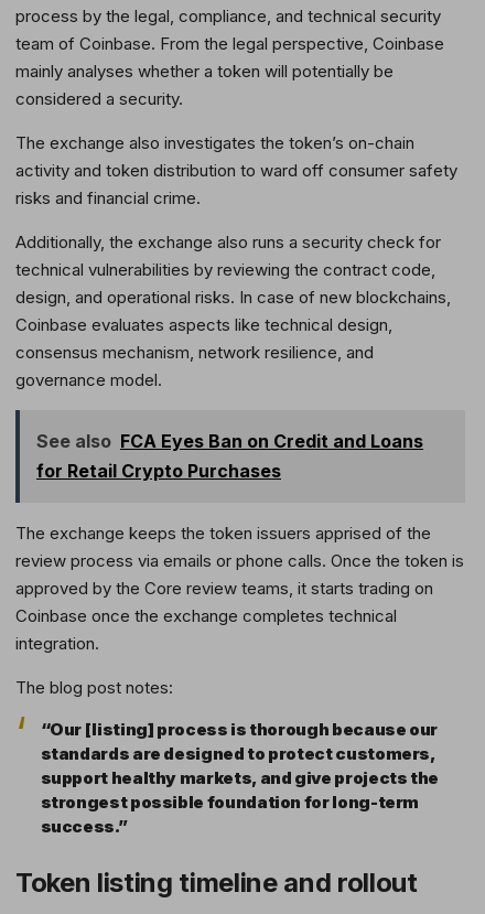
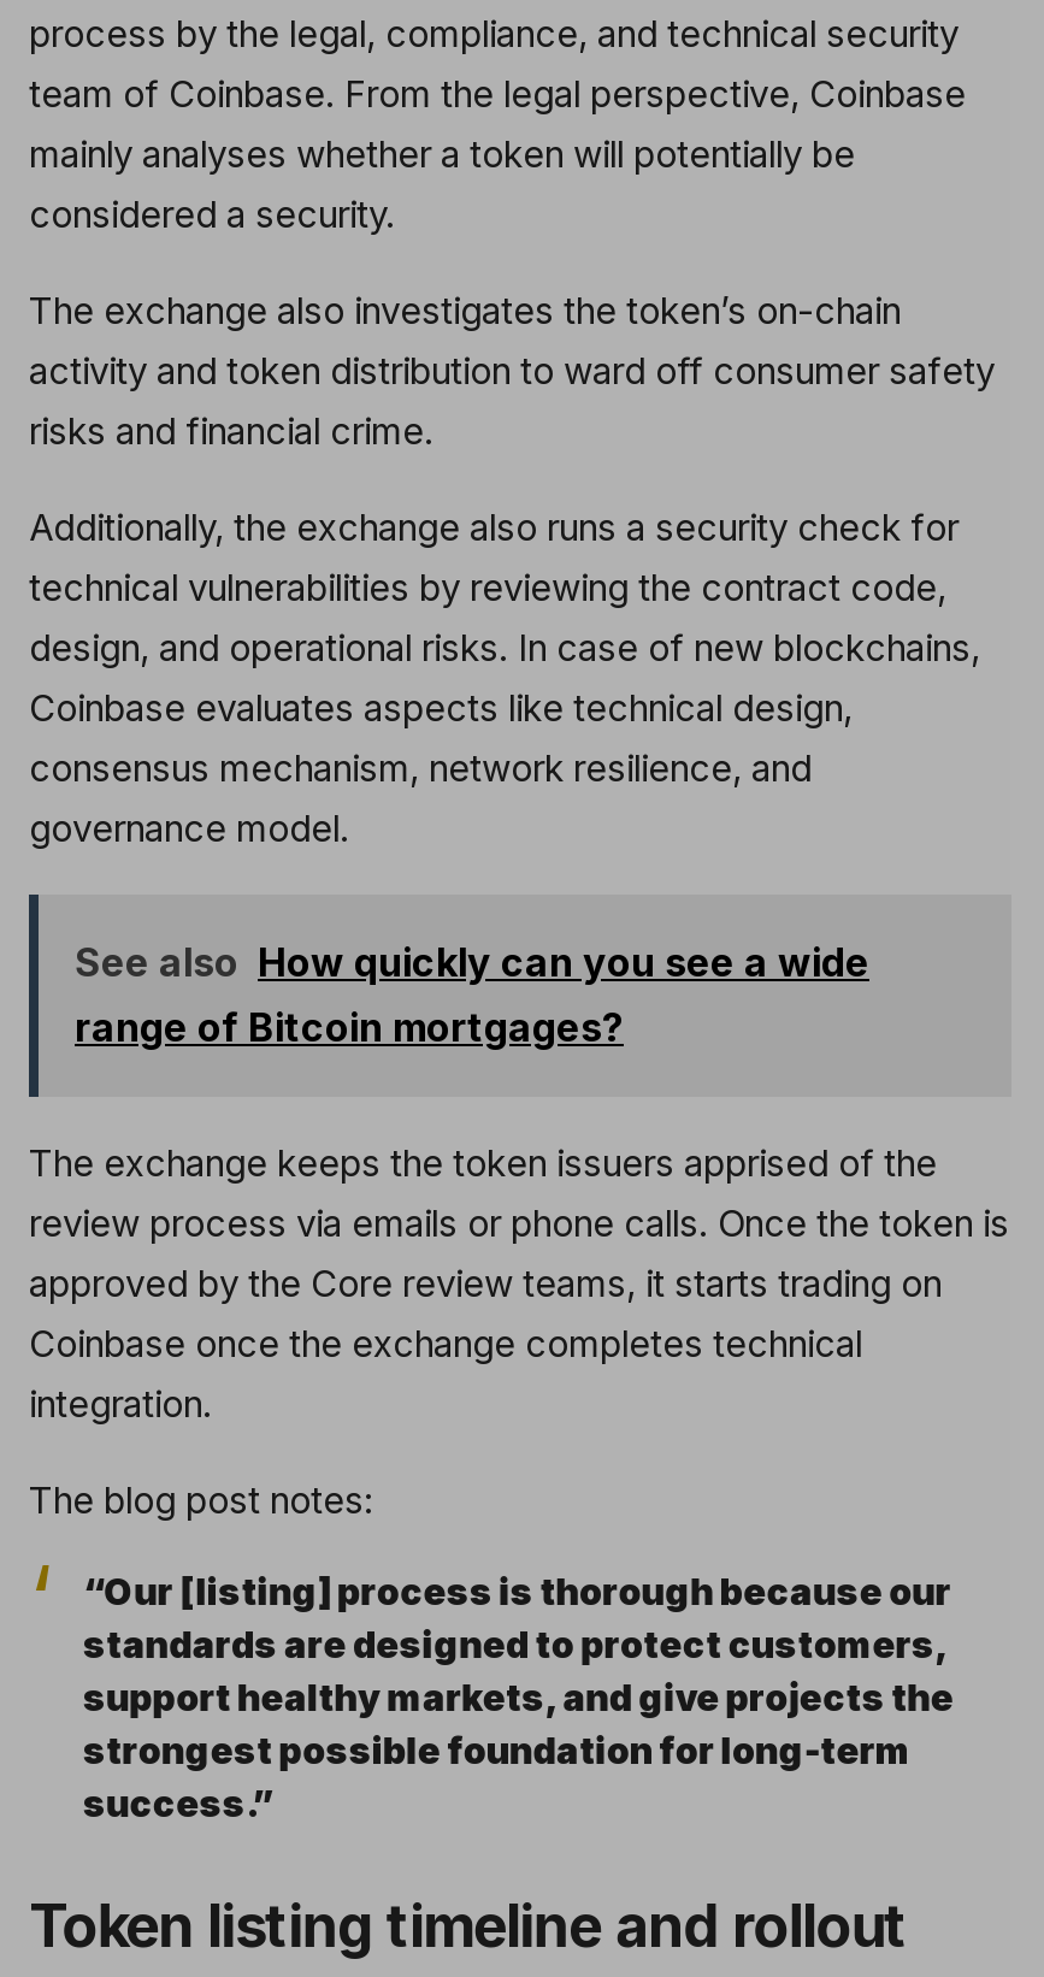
- See also FCA Eyes Ban on Credit and Loans
- for Retail Crypto Purchases
+ See also How quickly can you see a wide
+ range of Bitcoin mortgages?
